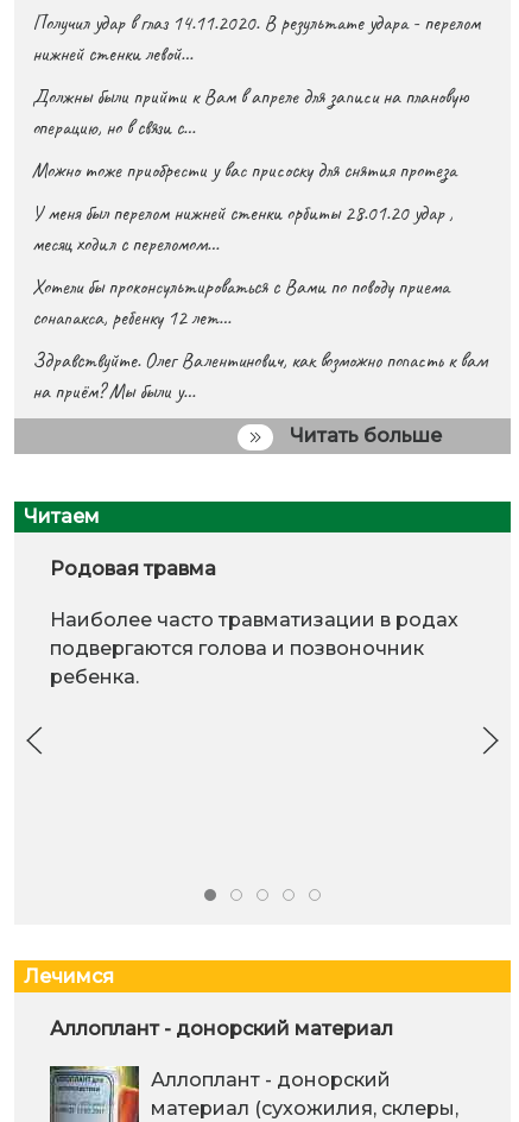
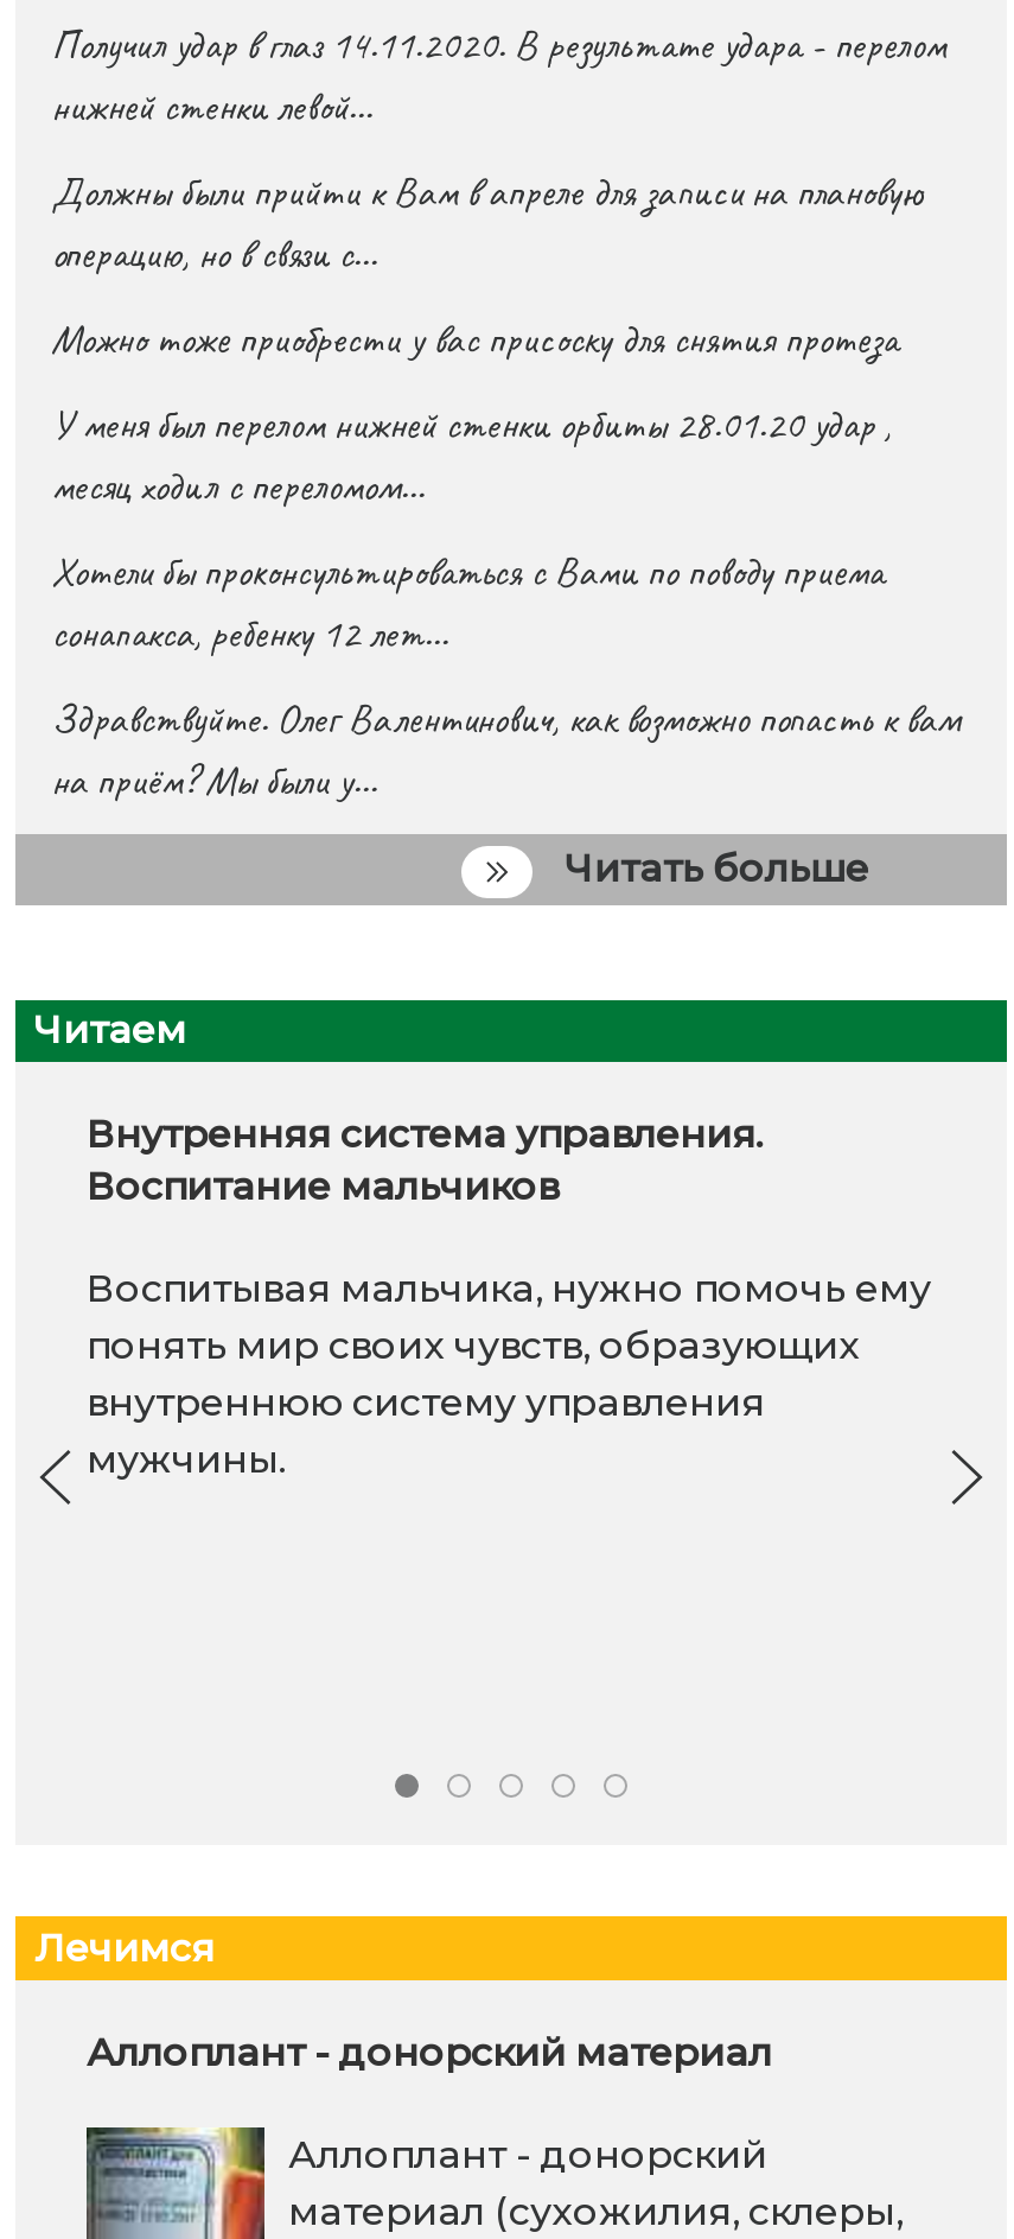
- Родовая травма
+ Внутренняя система управления.
+ Воспитание мальчиков

- Наиболее часто травматизации в родах
- подвергаются голова и позвоночник
- ребенка.
+ Воспитывая мальчика, нужно помочь ему
+ понять мир своих чувств, образующих
+ внутреннюю систему управления
+ мужчины.
